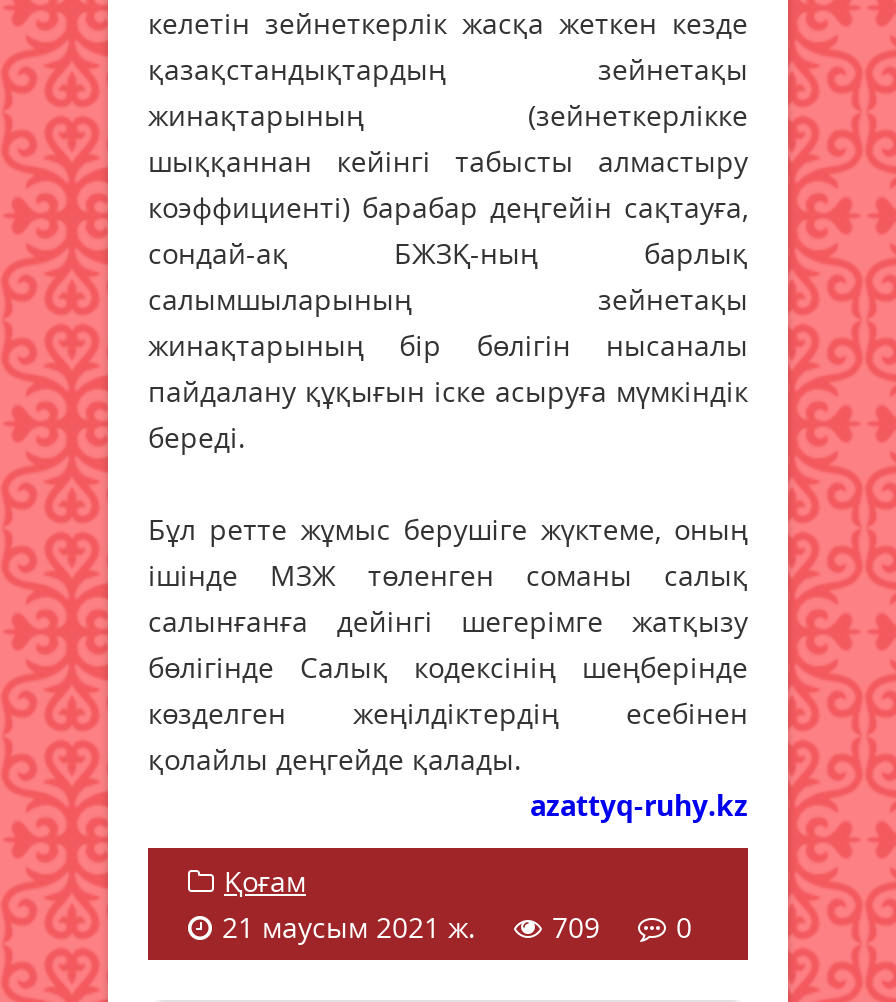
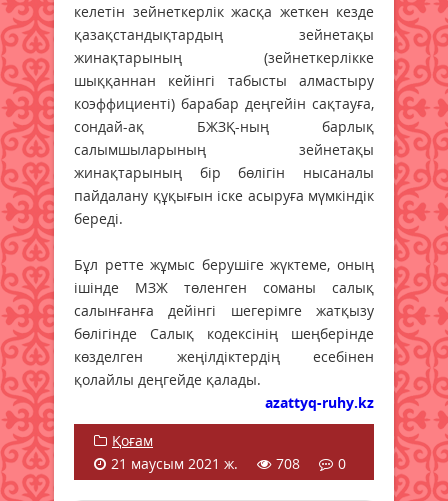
- 21 маусым 2021 ж. 709 0
+ 21 маусым 2021 ж. 708 0
